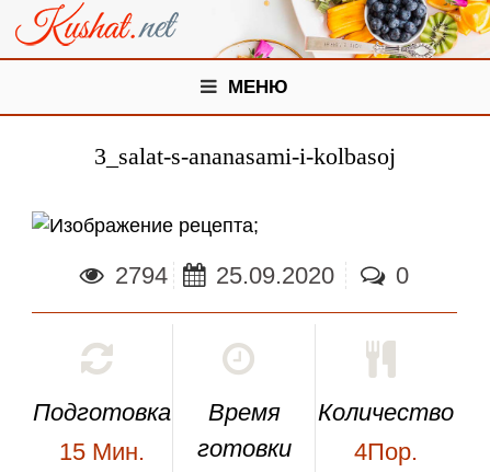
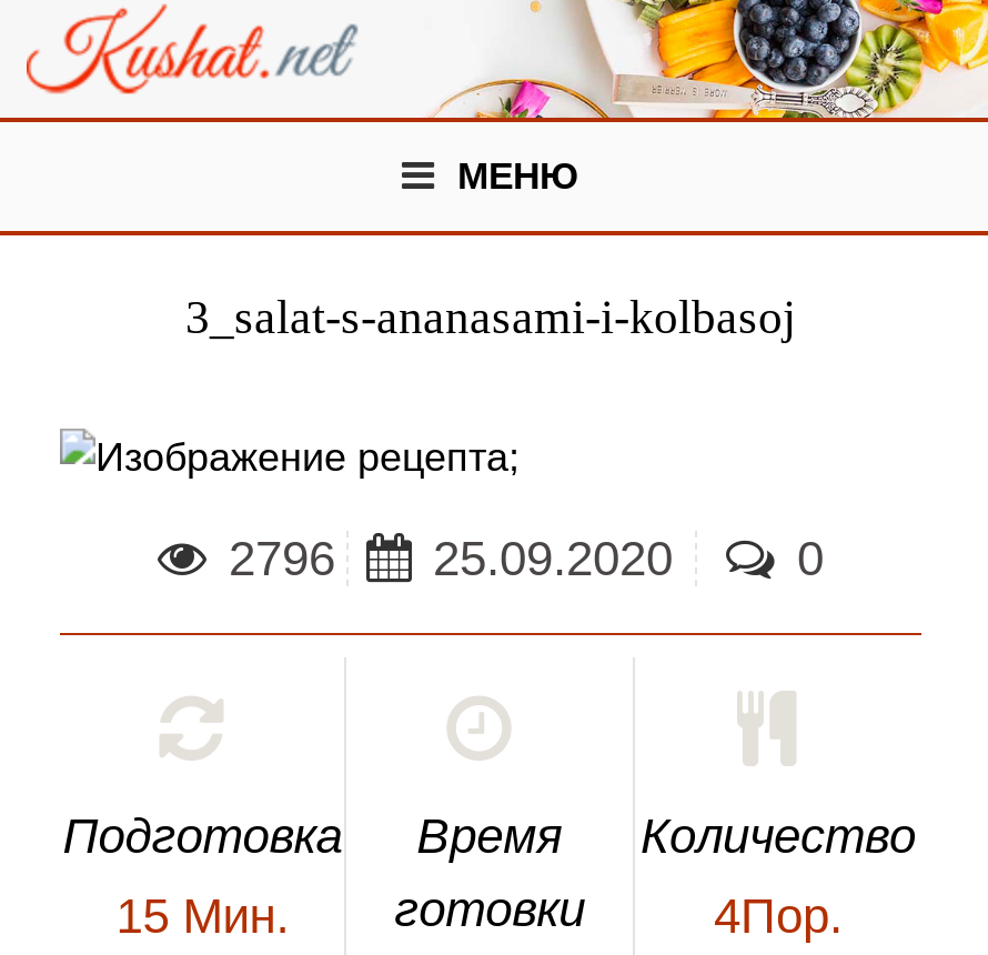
- 2794 25.09.2020
+ 2796 25.09.2020
